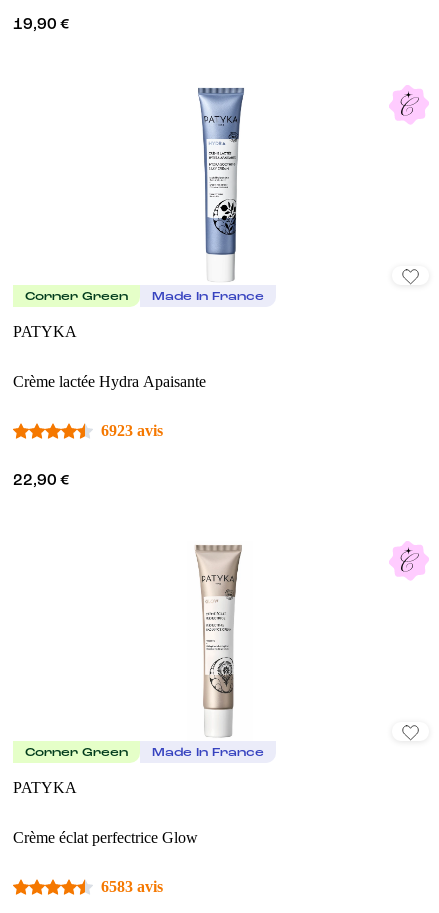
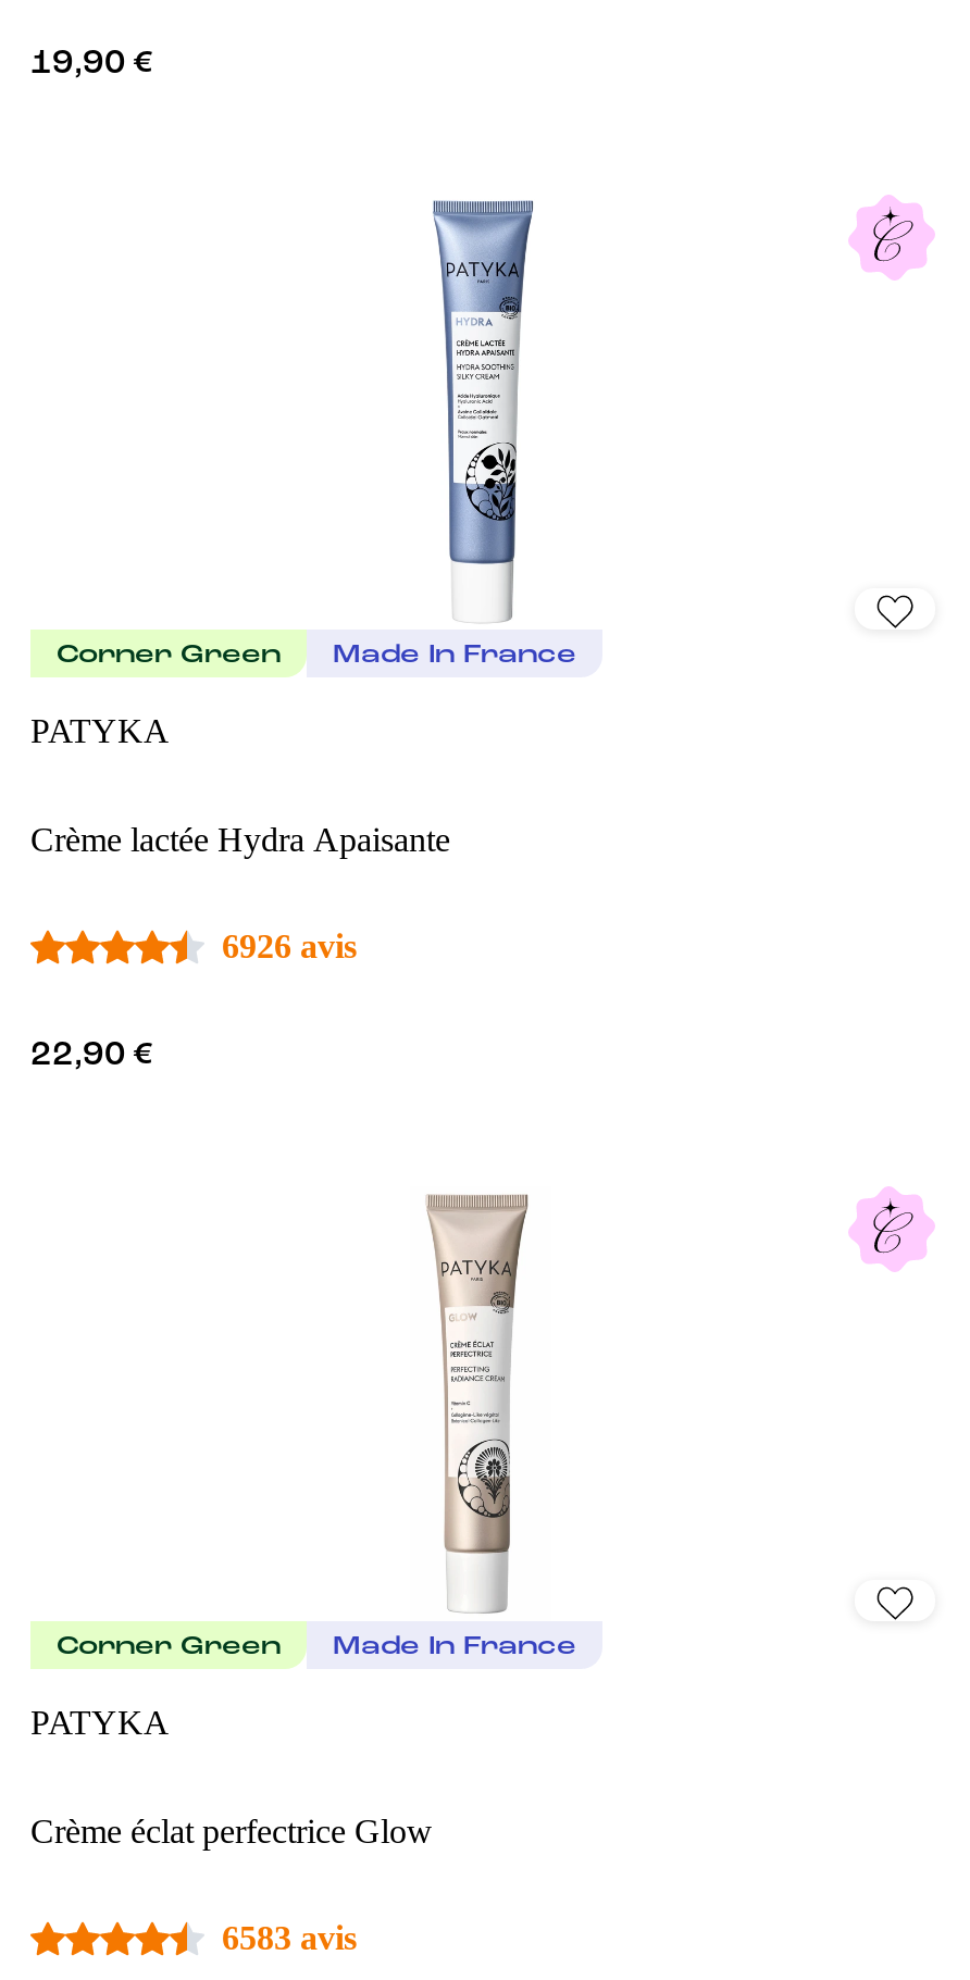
- 6923 avis
+ 6926 avis
